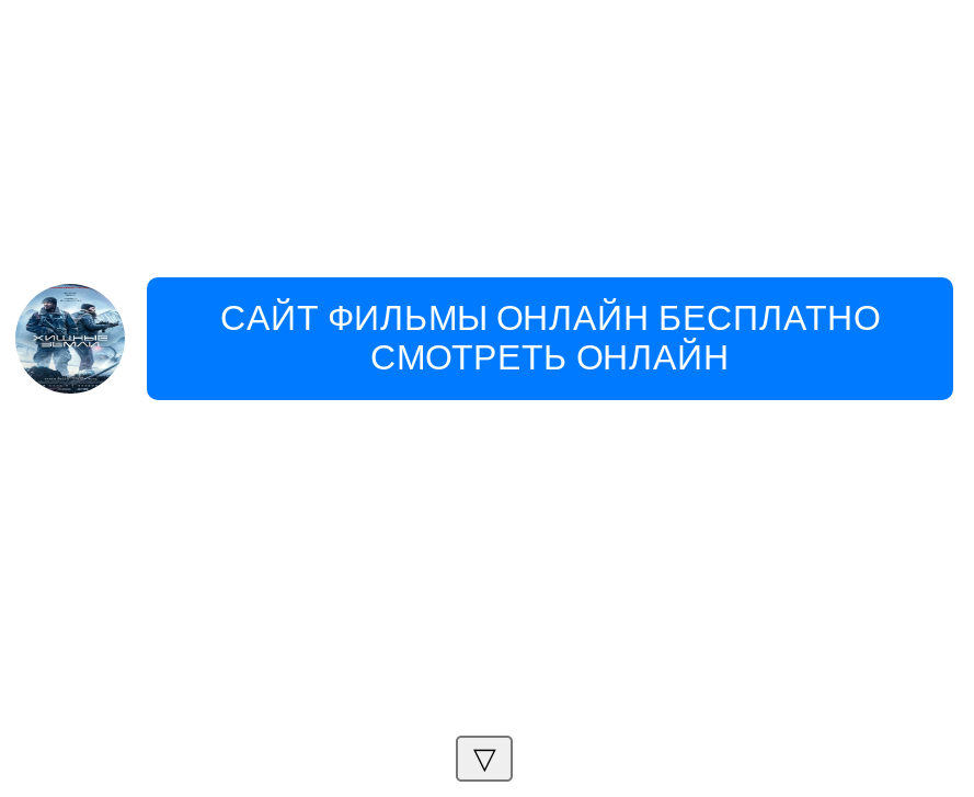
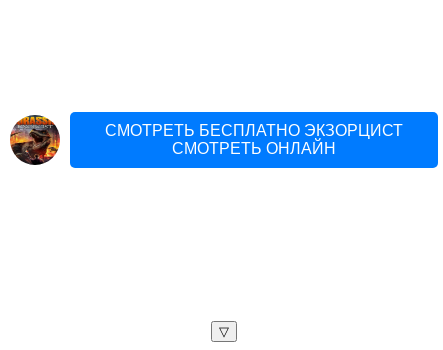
- [image]
+ [image]

- САЙТ ФИЛЬМЫ ОНЛАЙН БЕСПЛАТНО
+ СМОТРЕТЬ БЕСПЛАТНО ЭКЗОРЦИСТ
